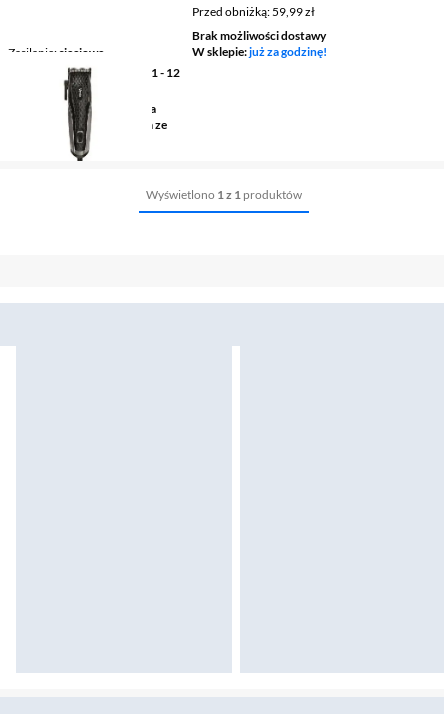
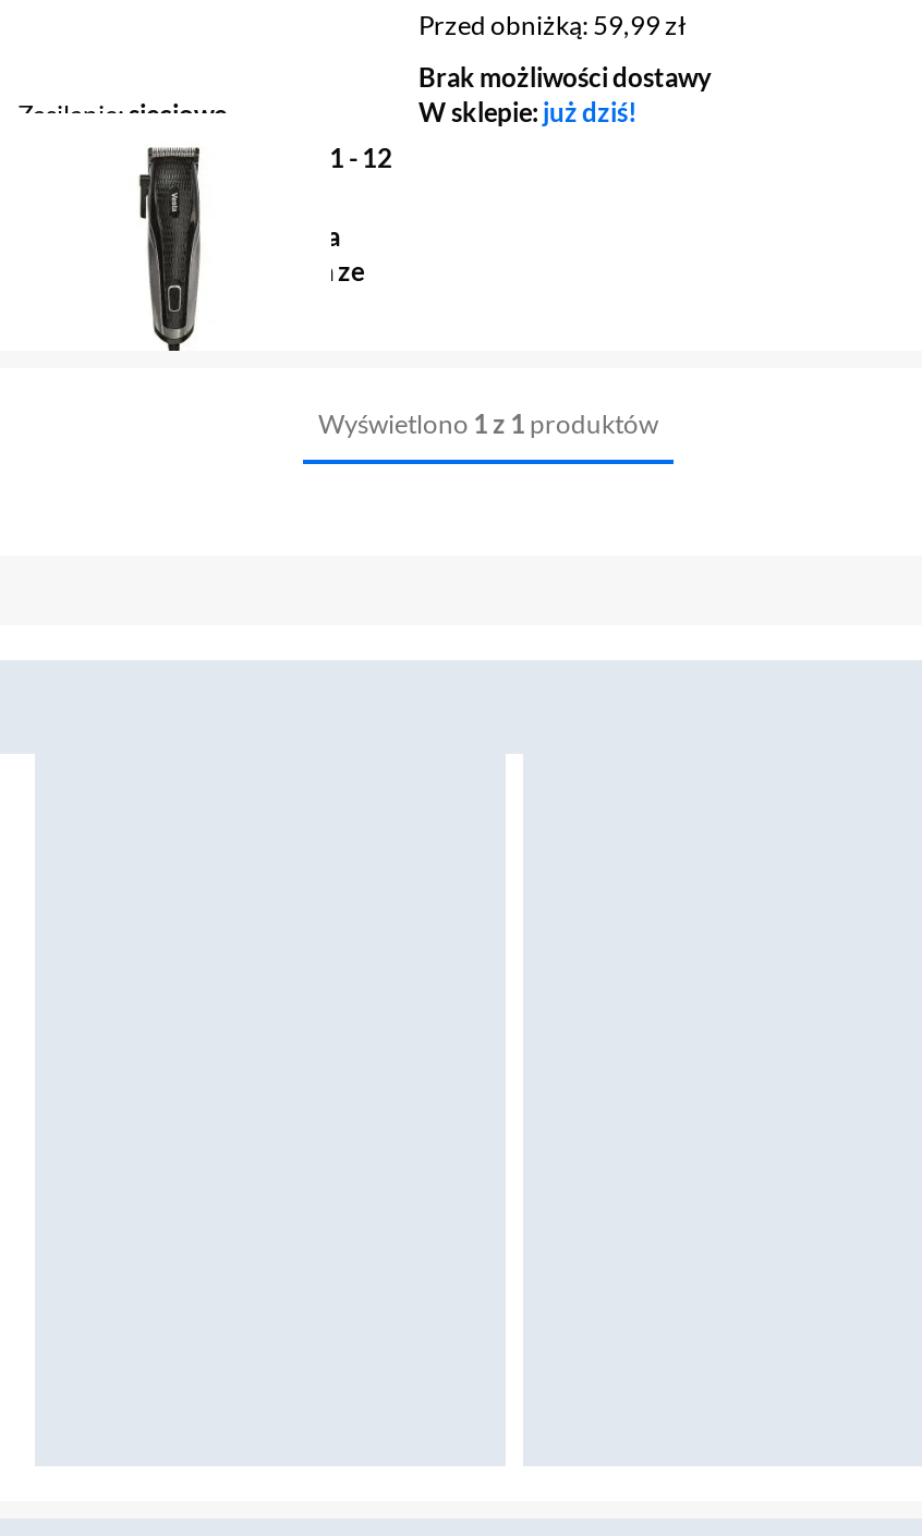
- W sklepie: już za godzinę!
+ W sklepie: już dziś!
